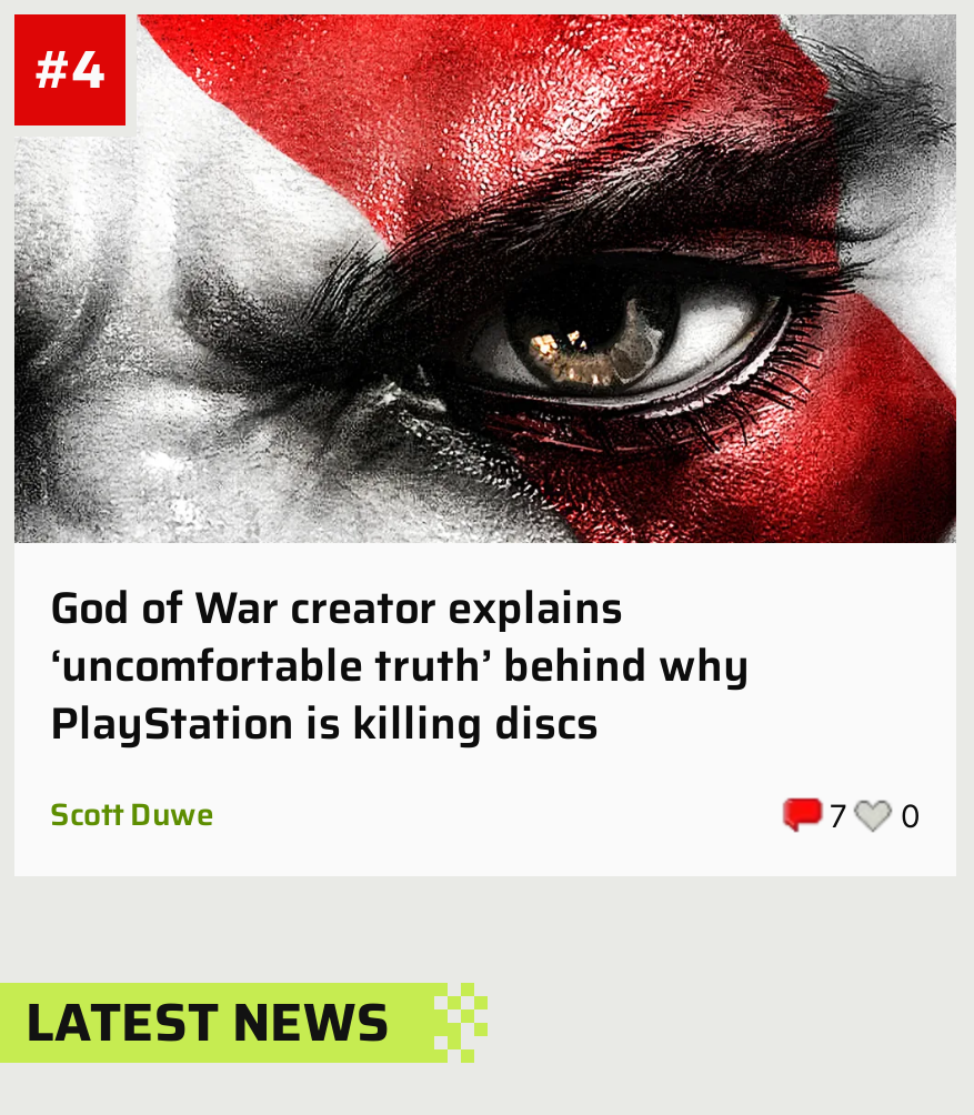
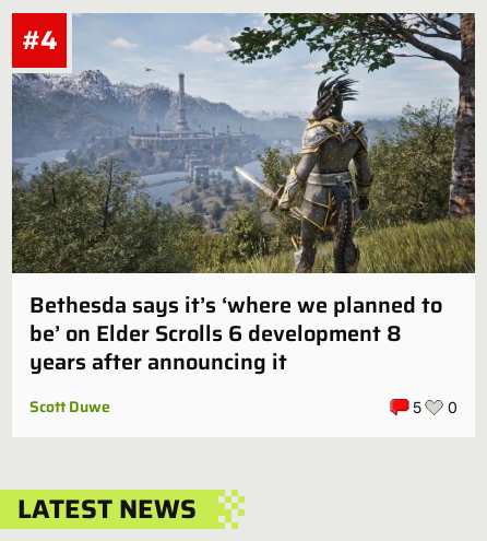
- [image]
- God of War creator explains
- ‘uncomfortable truth’ behind why
- PlayStation is killing discs
+ [image]
+ Bethesda says it’s ‘where we planned to
+ be’ on Elder Scrolls 6 development 8
+ years after announcing it

- 7 0
+ 5 0
